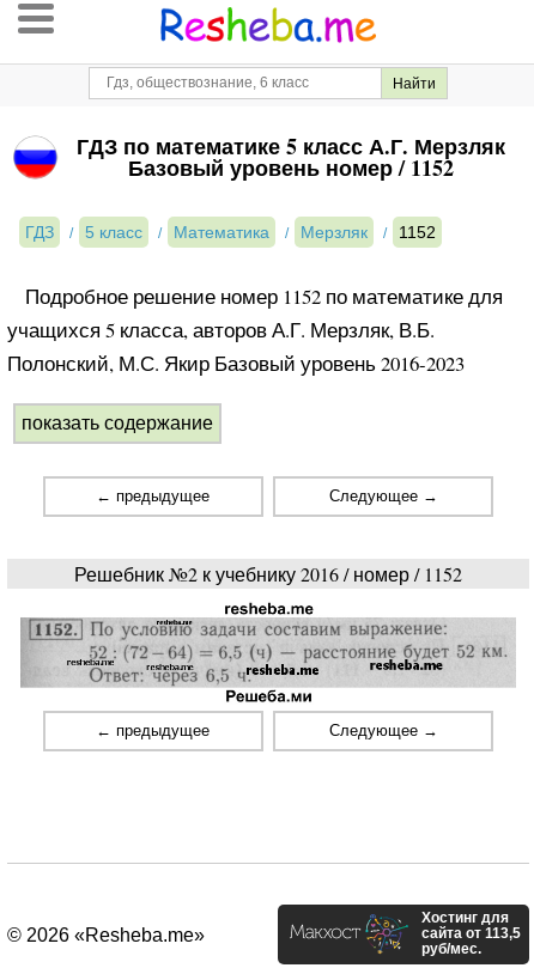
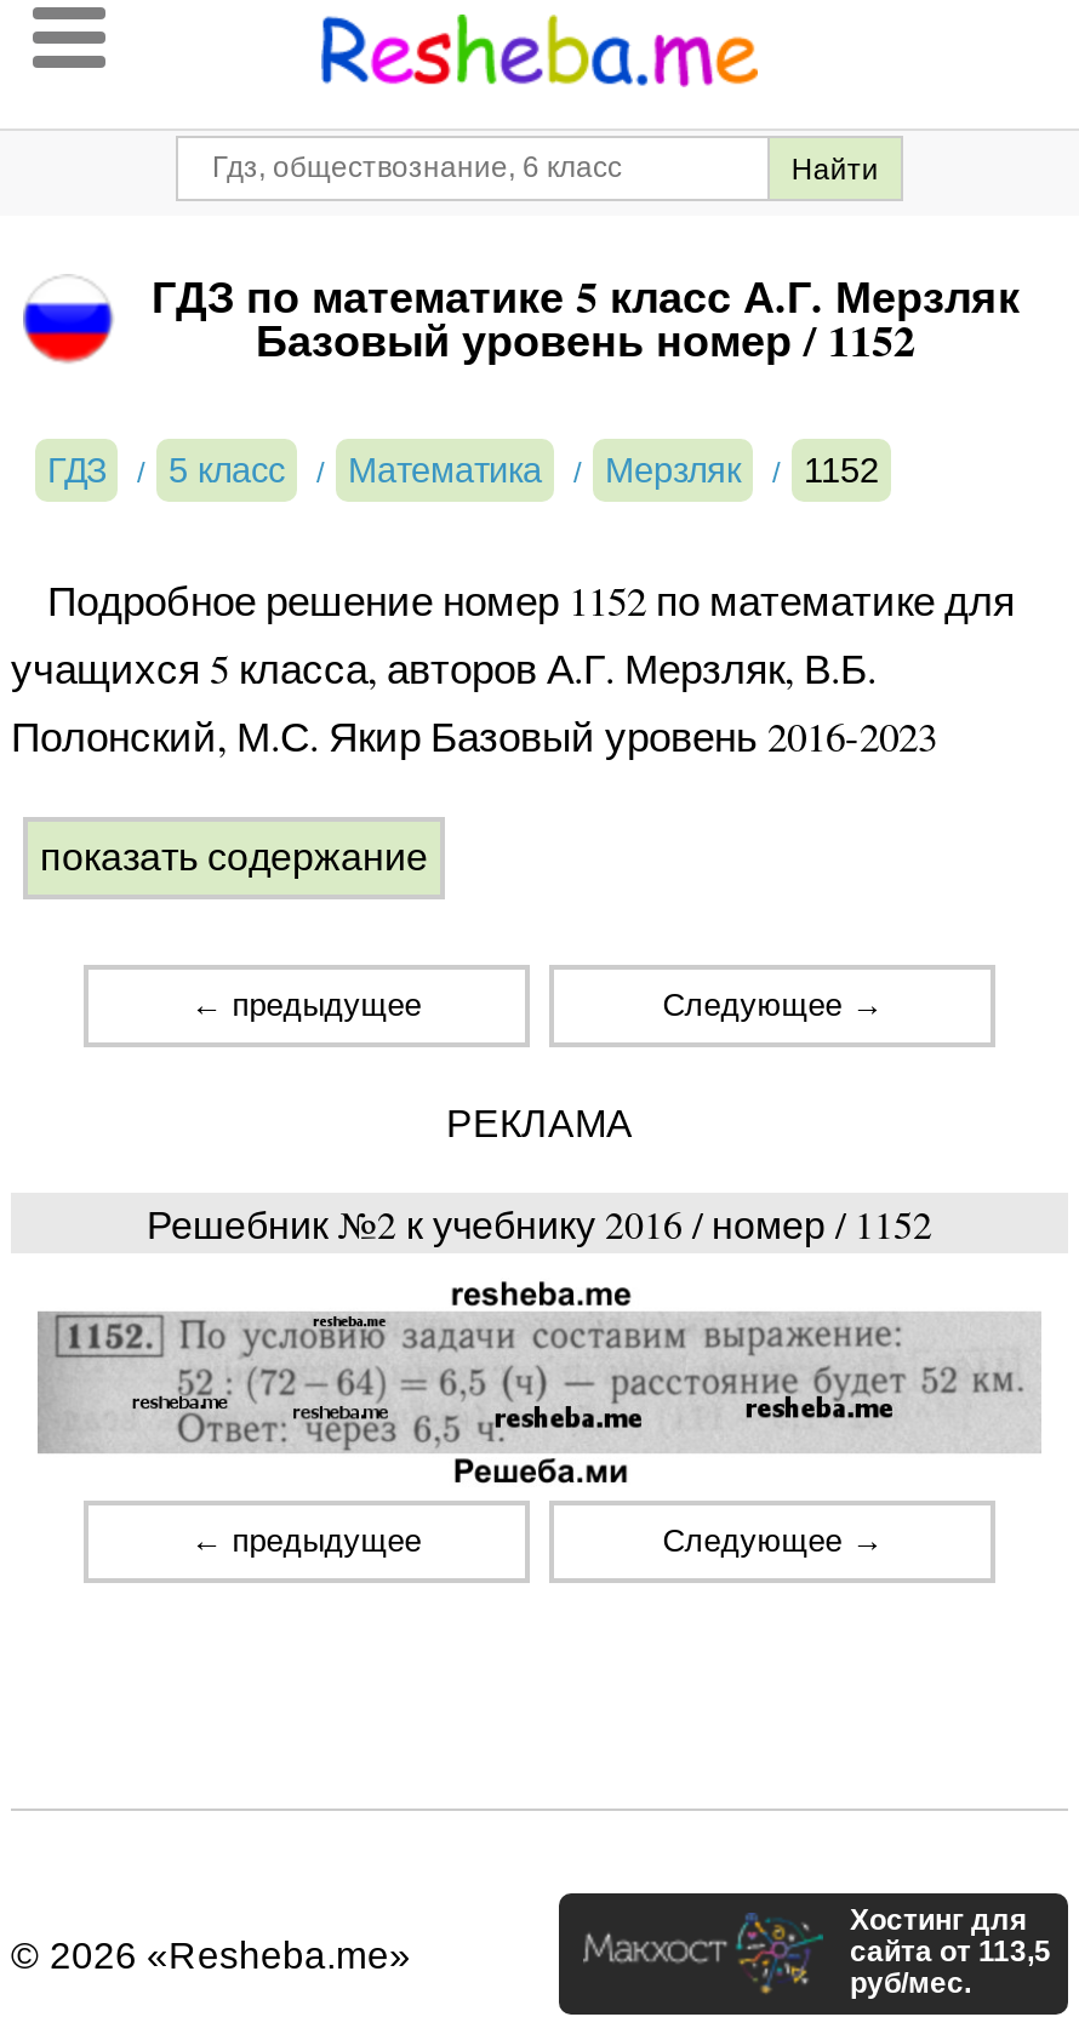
+ РЕКЛАМА
